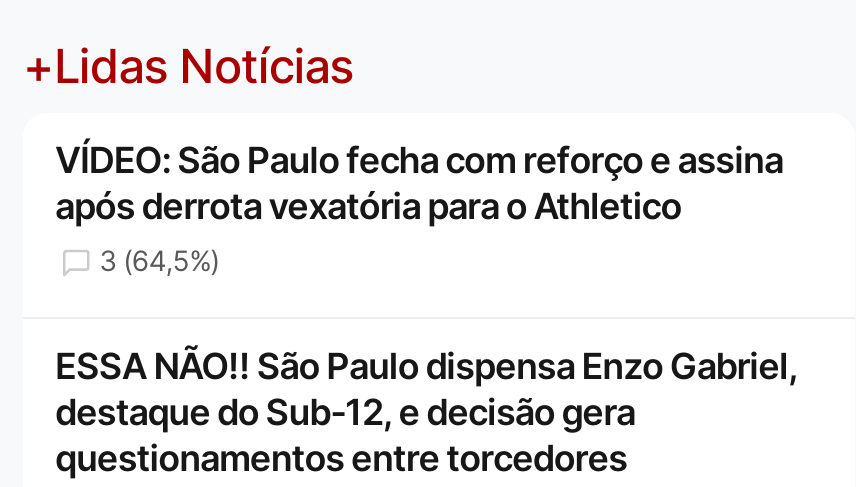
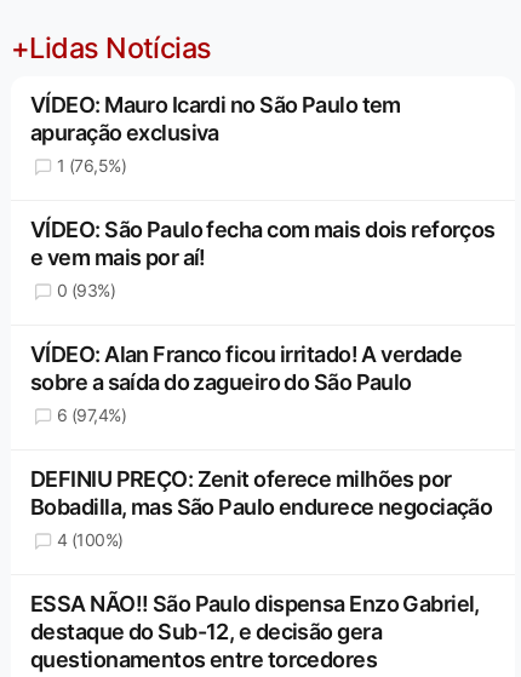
- VÍDEO: São Paulo fecha com reforço e assina
- após derrota vexatória para o Athletico
- 3 (64,5%)
+ VÍDEO: Mauro Icardi no São Paulo tem
+ apuração exclusiva
+ 1 (76,5%)
+ VÍDEO: São Paulo fecha com mais dois reforços
+ e vem mais por aí!
+ 0 (93%)
+ VÍDEO: Alan Franco ficou irritado! A verdade
+ sobre a saída do zagueiro do São Paulo
+ 6 (97,4%)
+ DEFINIU PREÇO: Zenit oferece milhões por
+ Bobadilla, mas São Paulo endurece negociação
+ 4 (100%)
